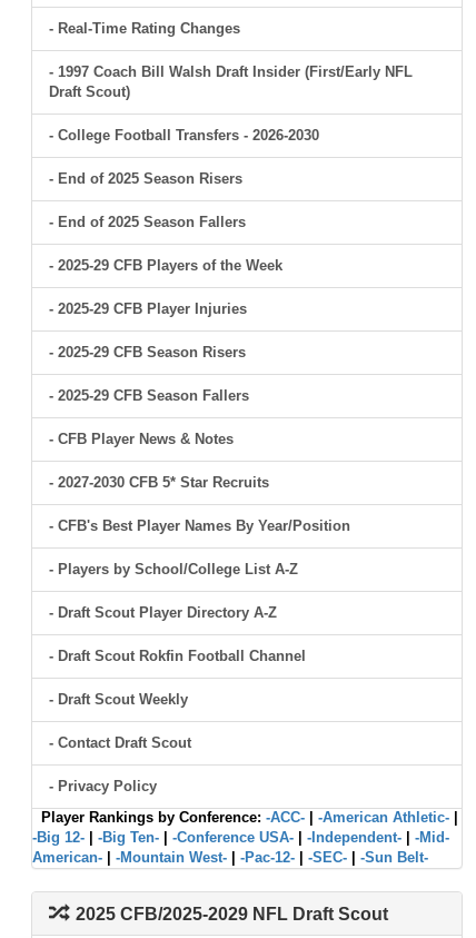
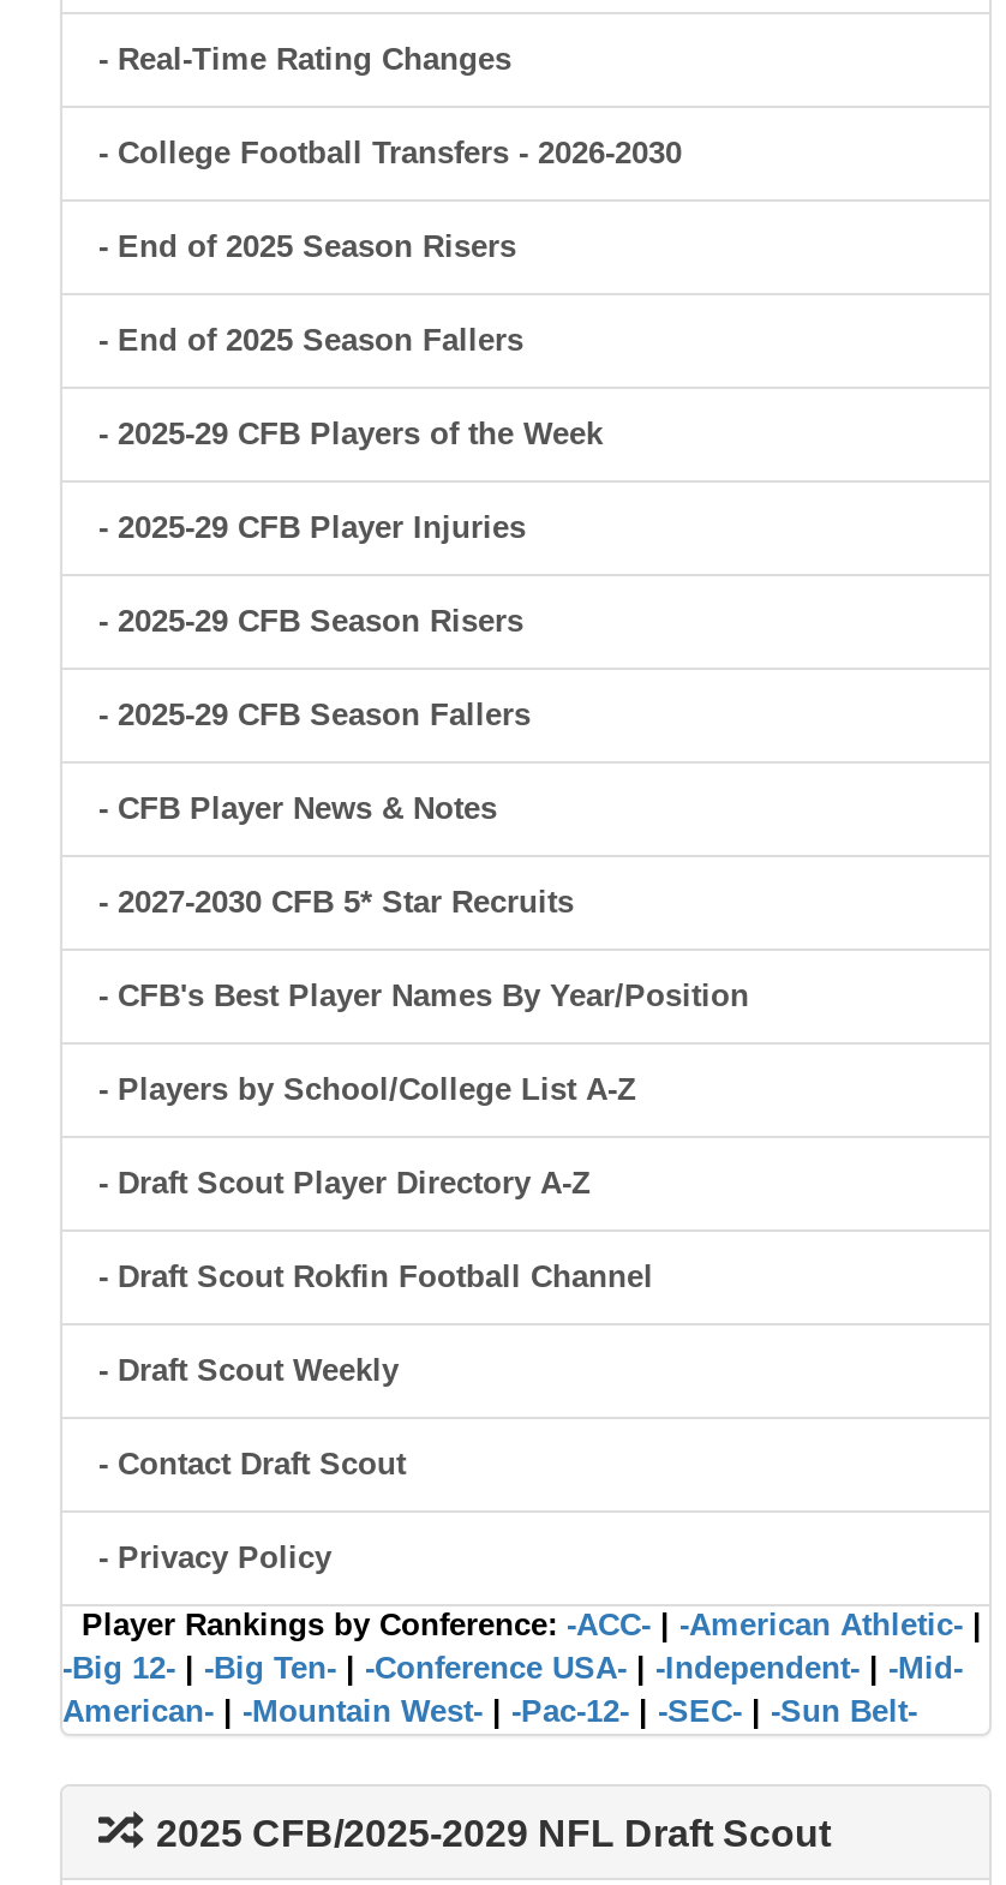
- - 1997 Coach Bill Walsh Draft Insider (First/Early NFL
- Draft Scout)
